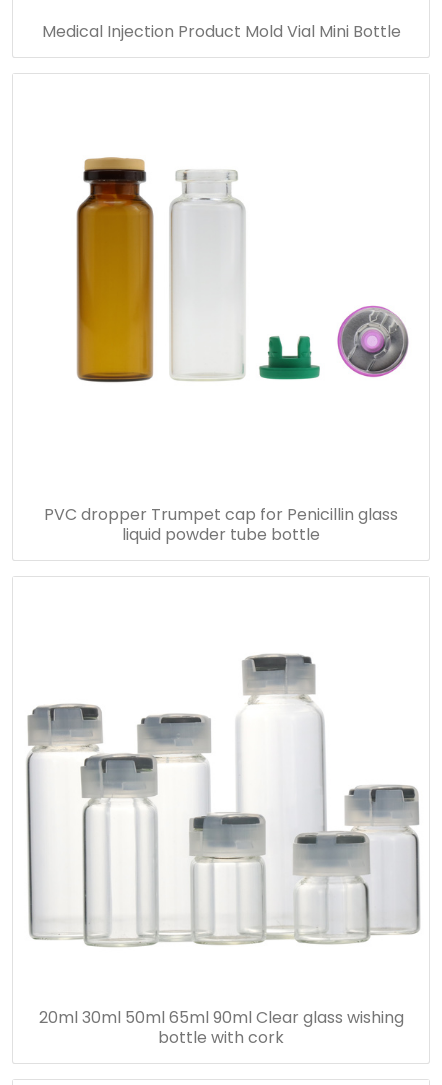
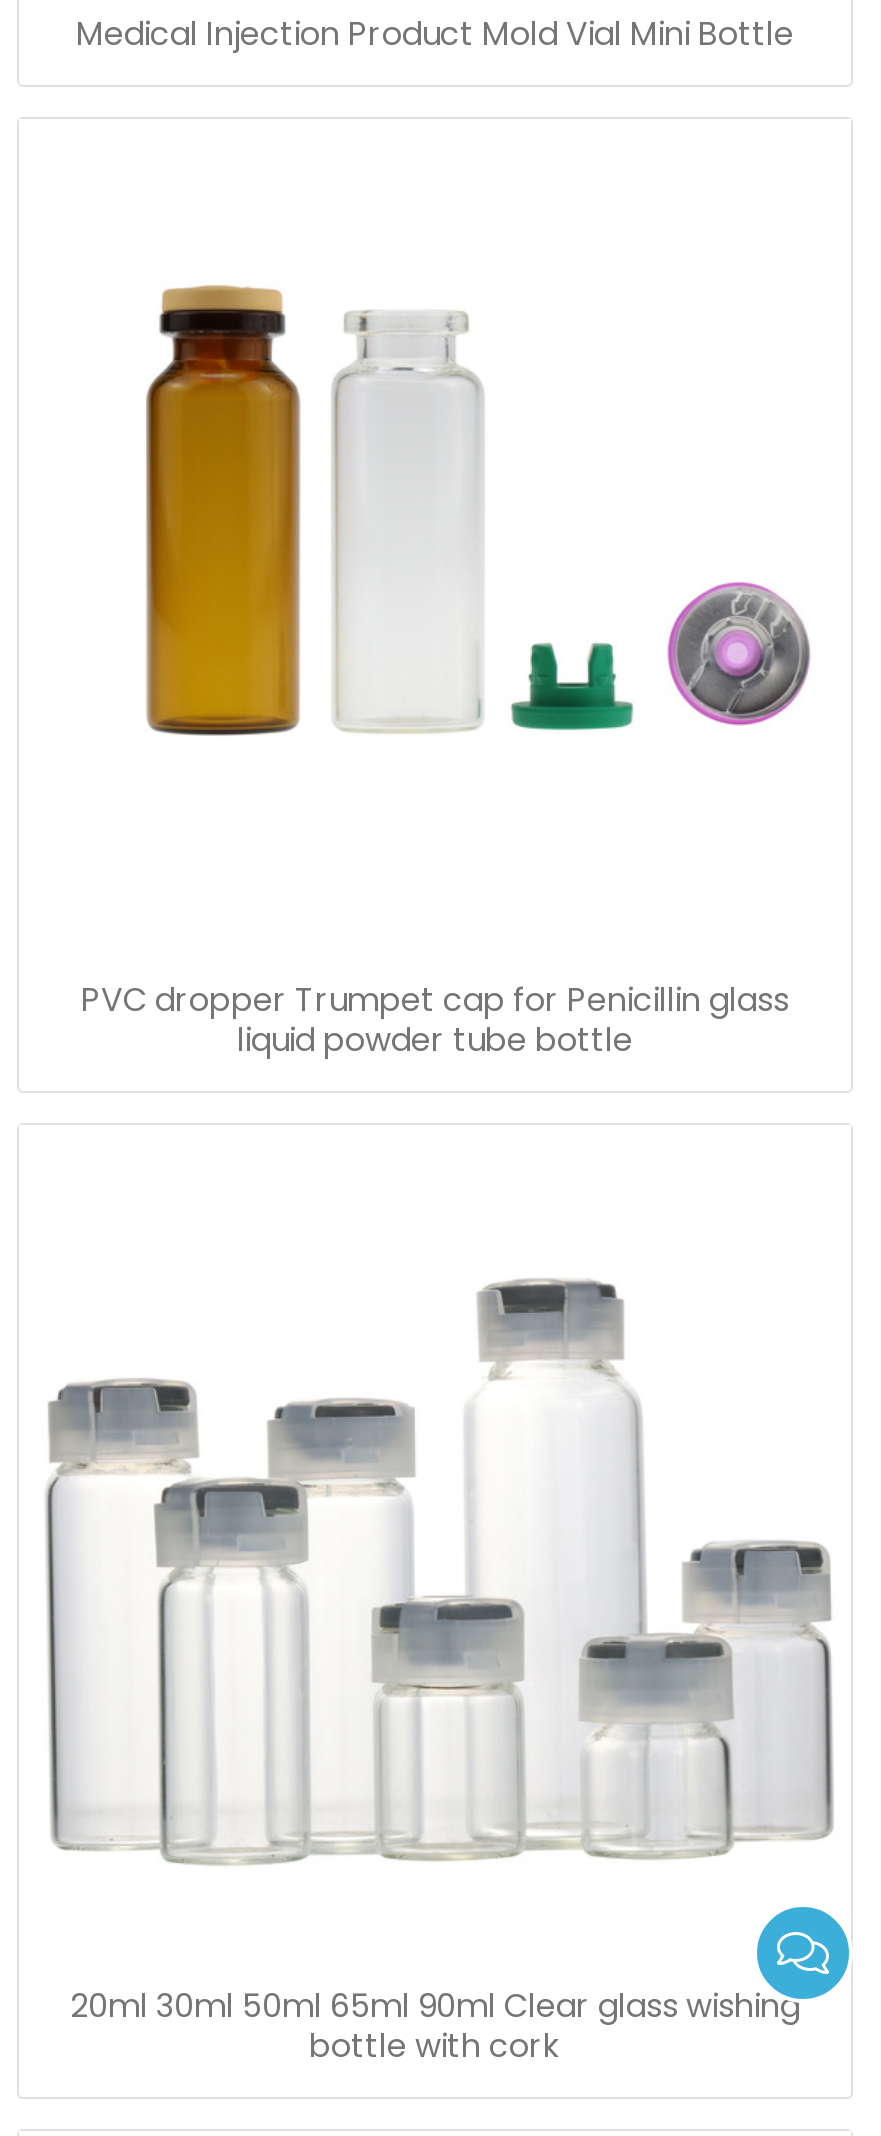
+ [image]
